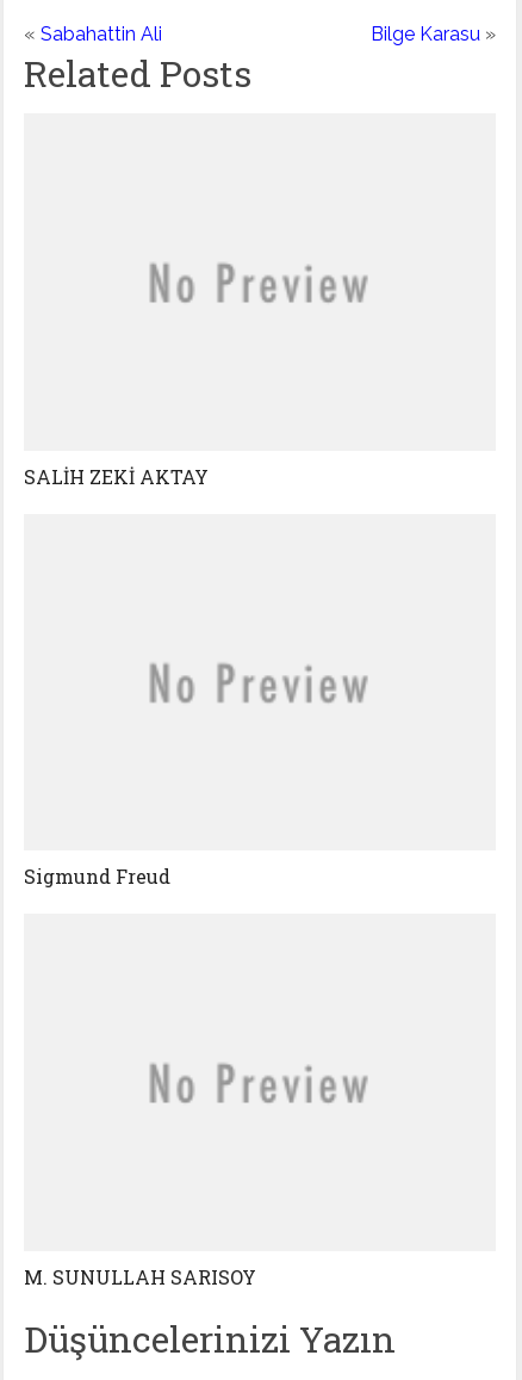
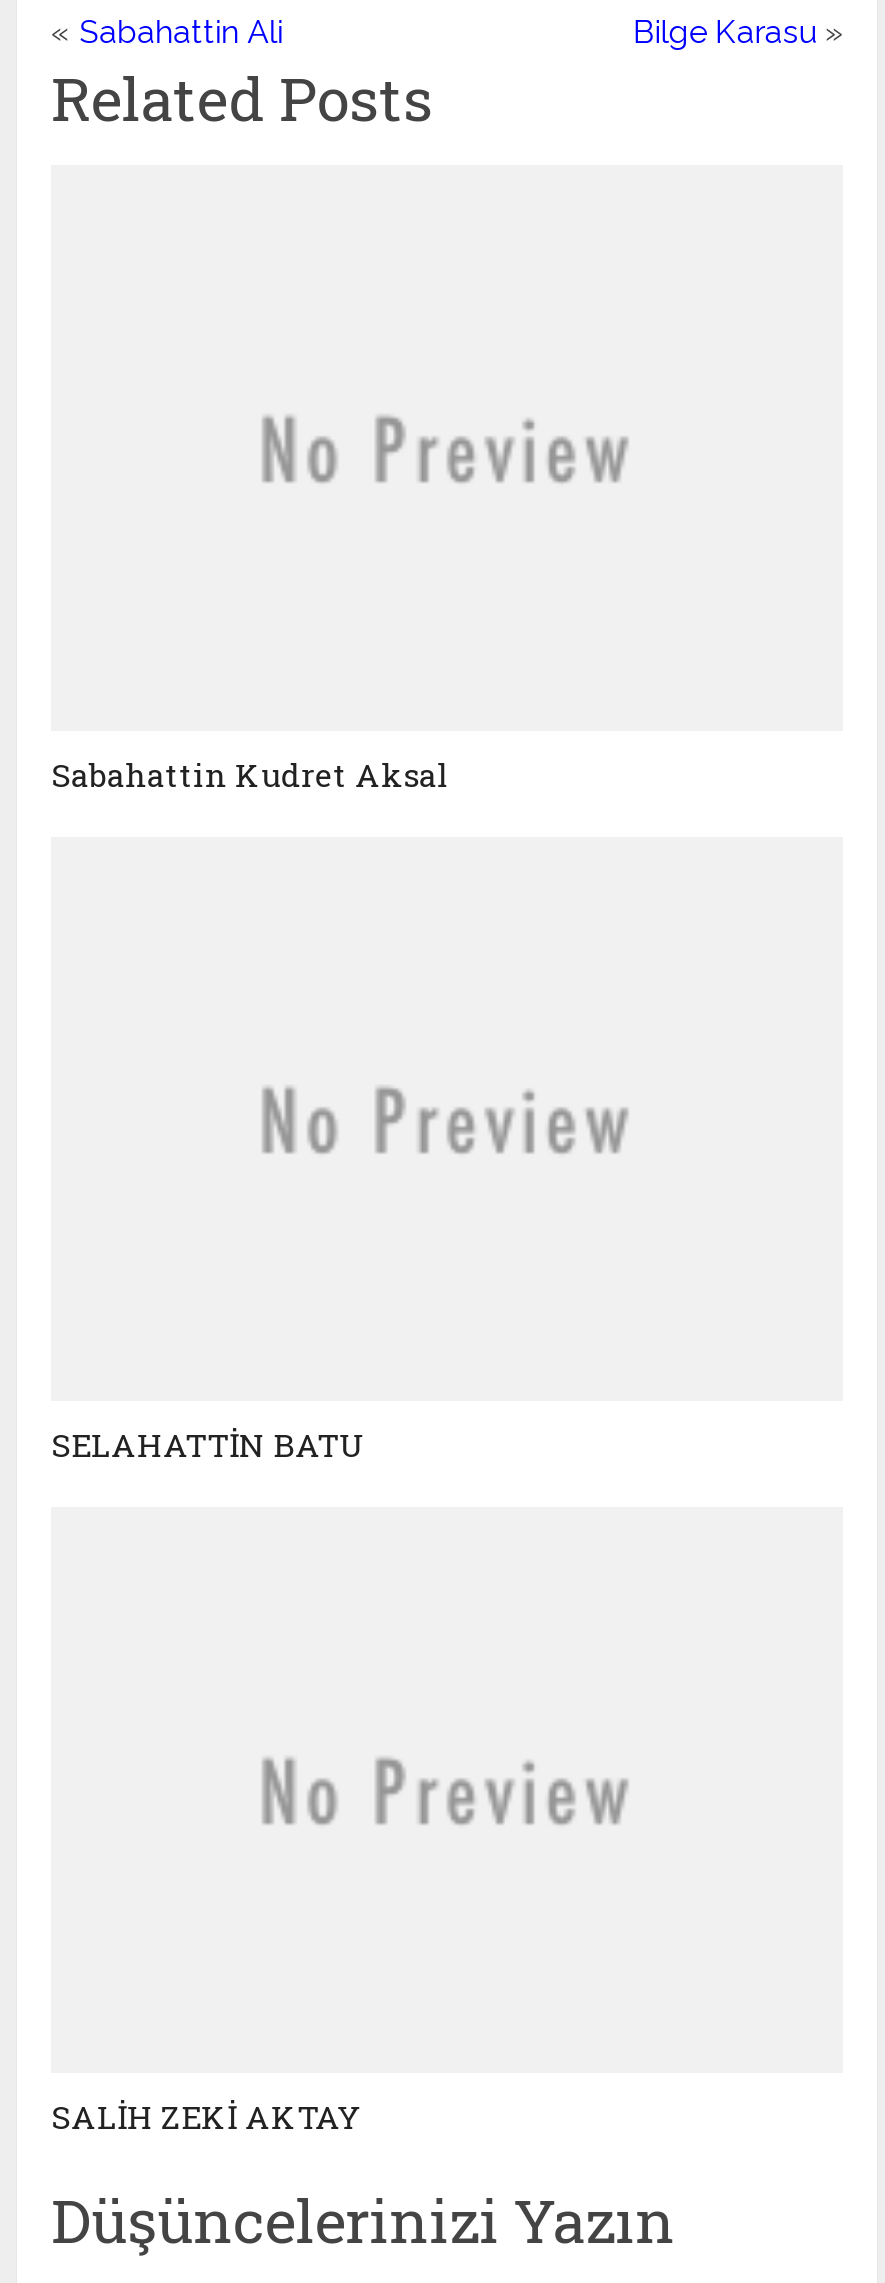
+ Sabahattin Kudret Aksal

+ SELAHATTİN BATU

moved down: SALİH ZEKİ AKTAY

- Sigmund Freud

- M. SUNULLAH SARISOY
